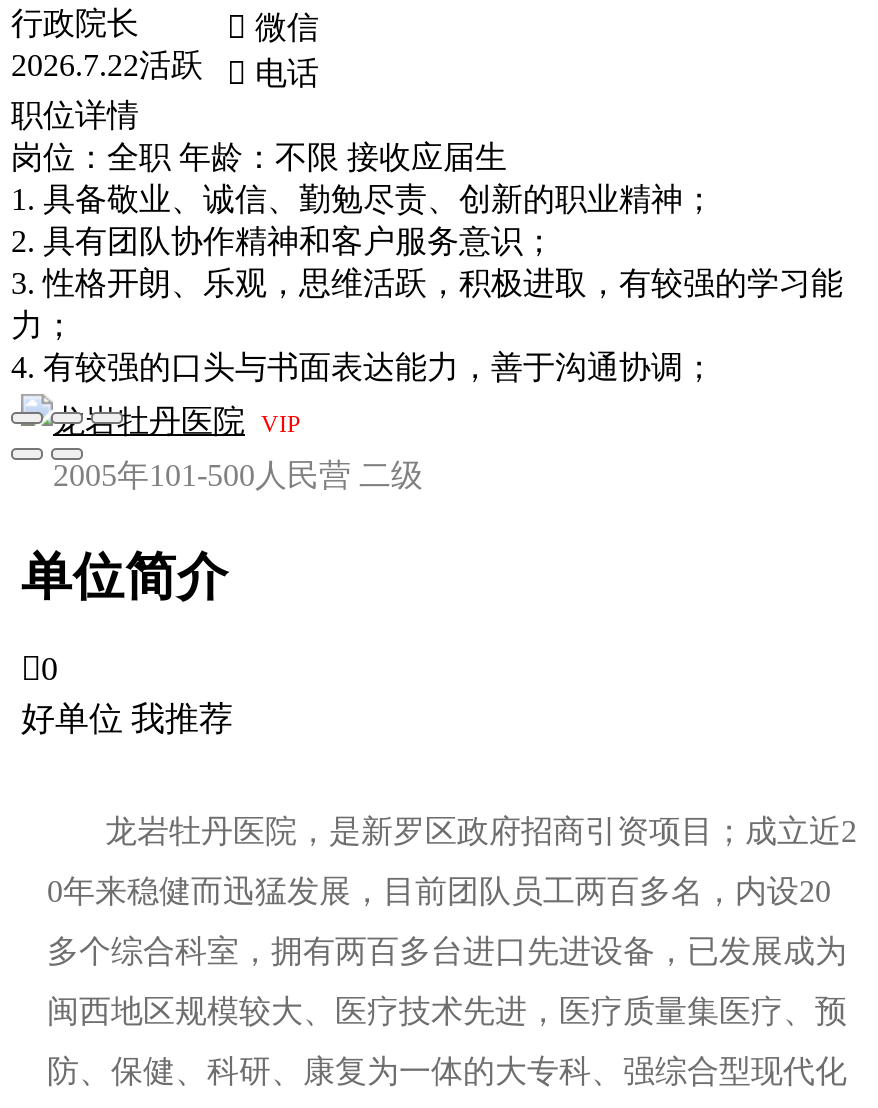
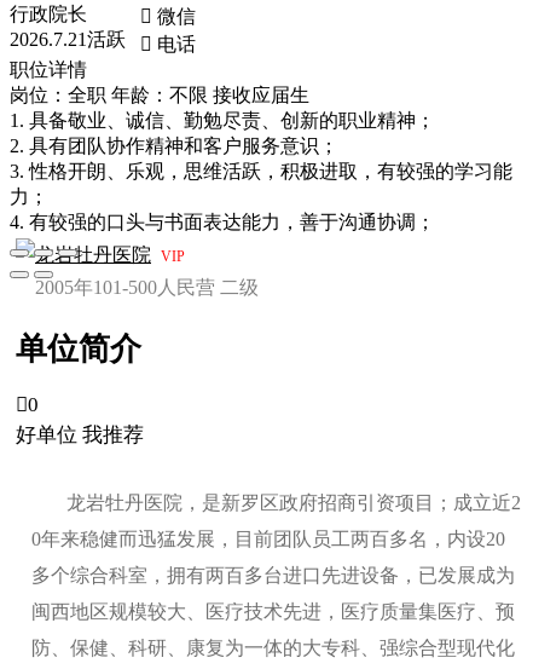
- 2026.7.22活跃
+ 2026.7.21活跃
